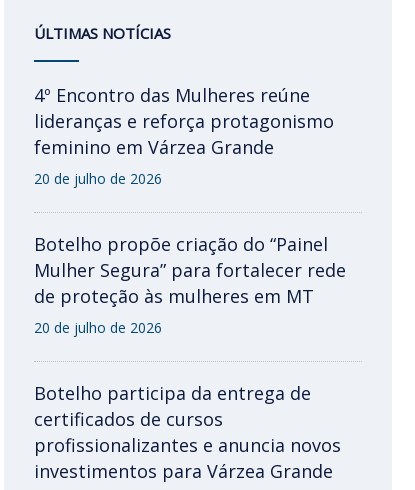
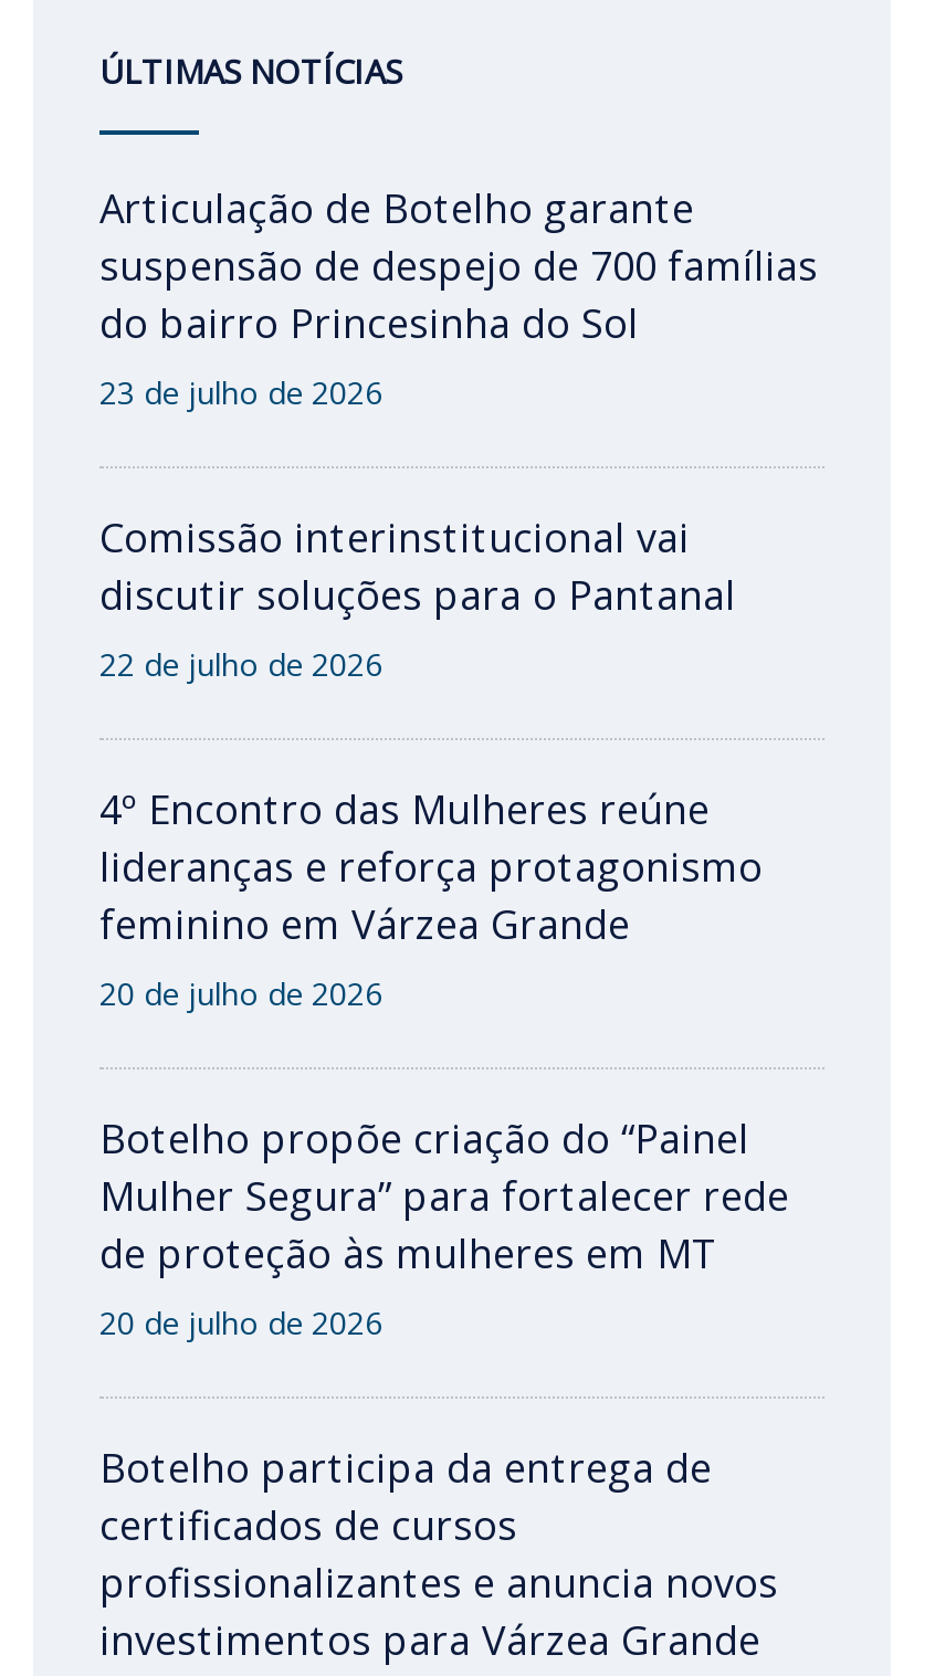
+ Articulação de Botelho garante
+ suspensão de despejo de 700 famílias
+ do bairro Princesinha do Sol
+ 23 de julho de 2026
+ Comissão interinstitucional vai
+ discutir soluções para o Pantanal
+ 22 de julho de 2026
